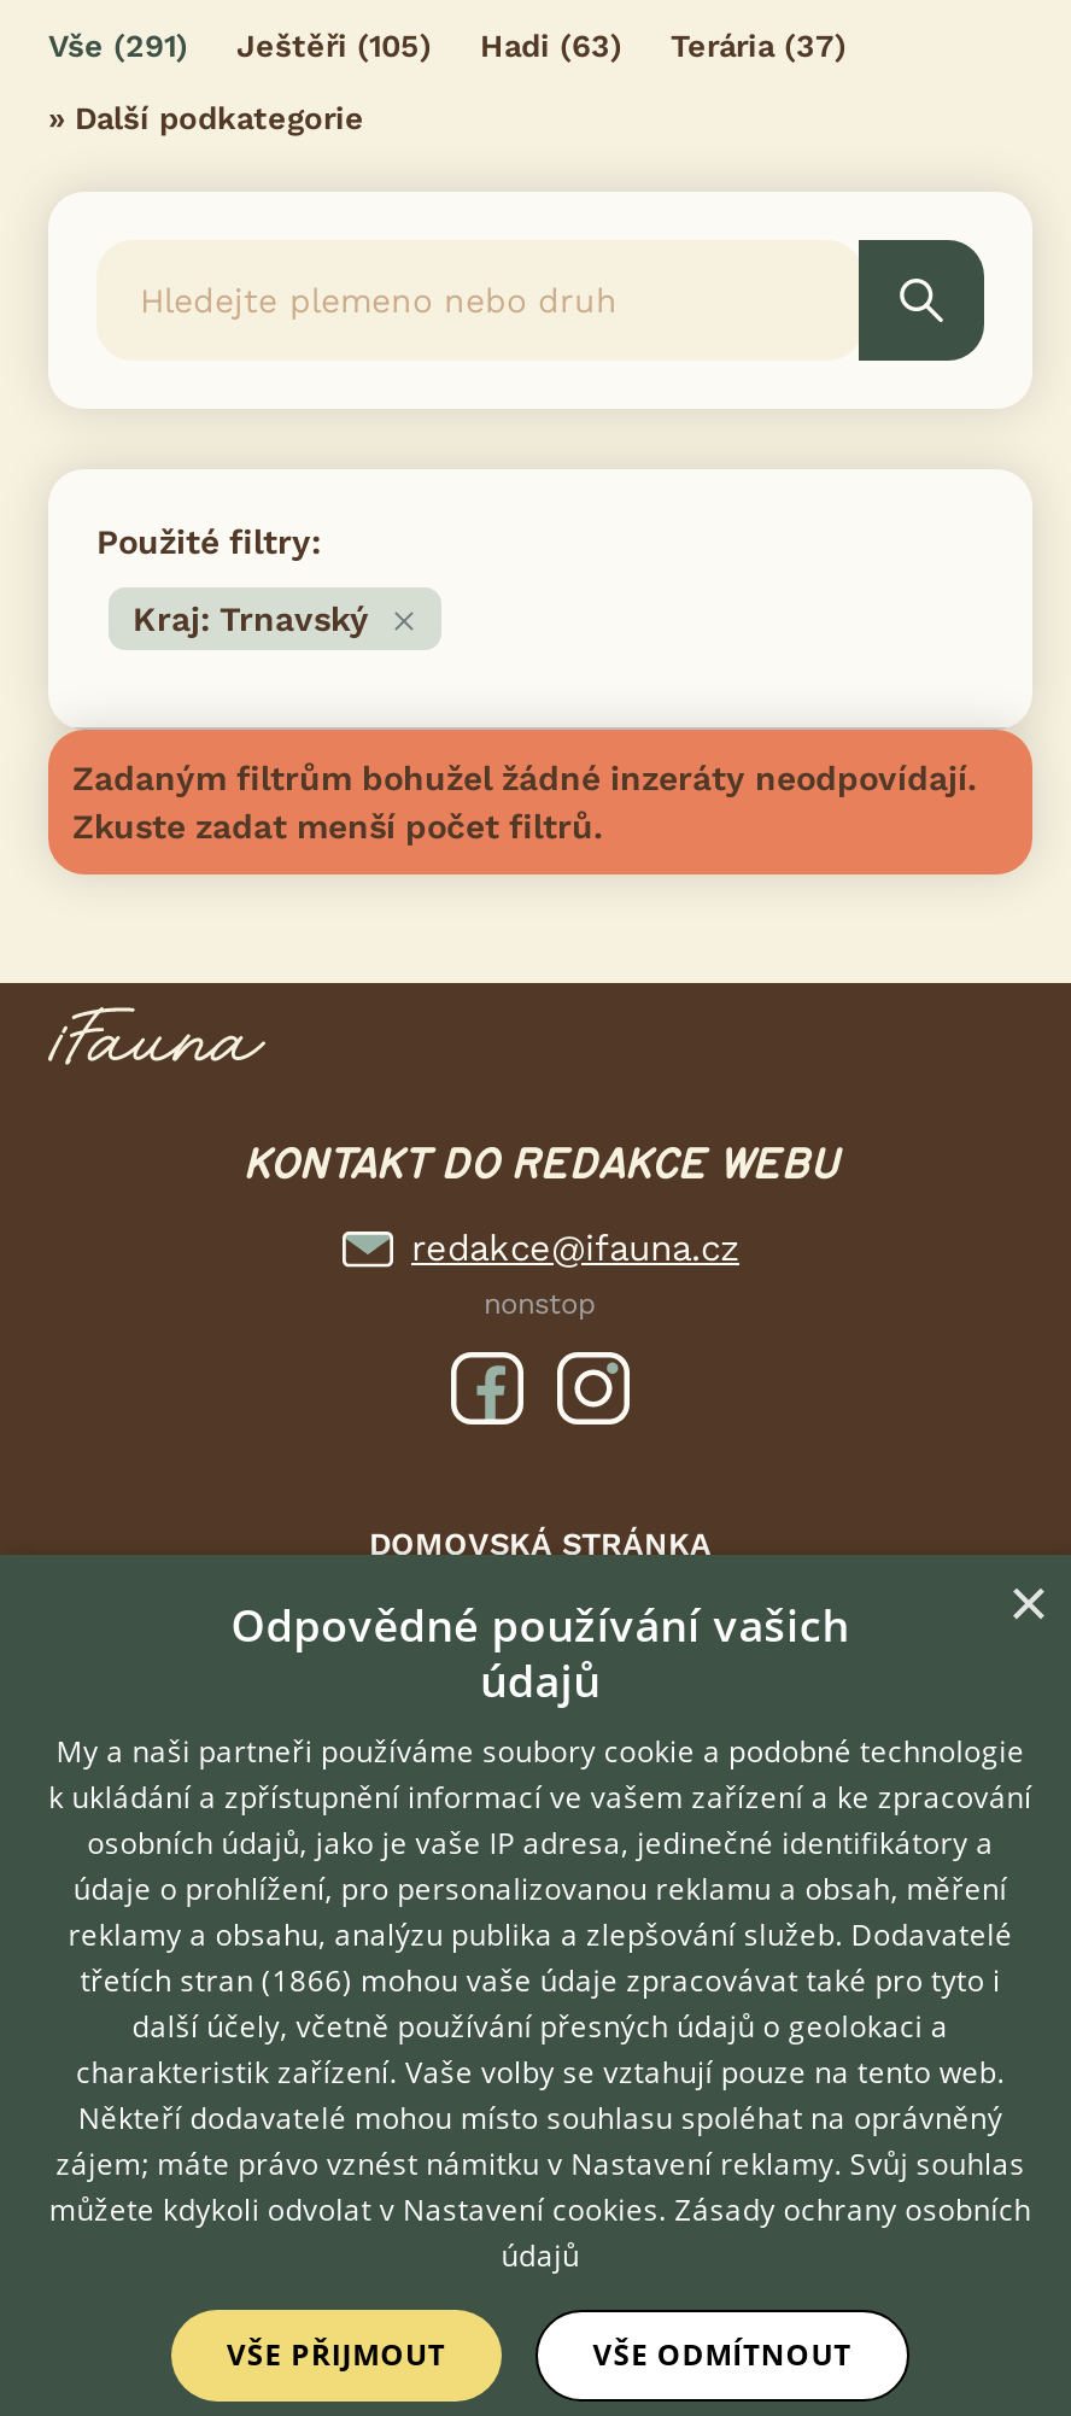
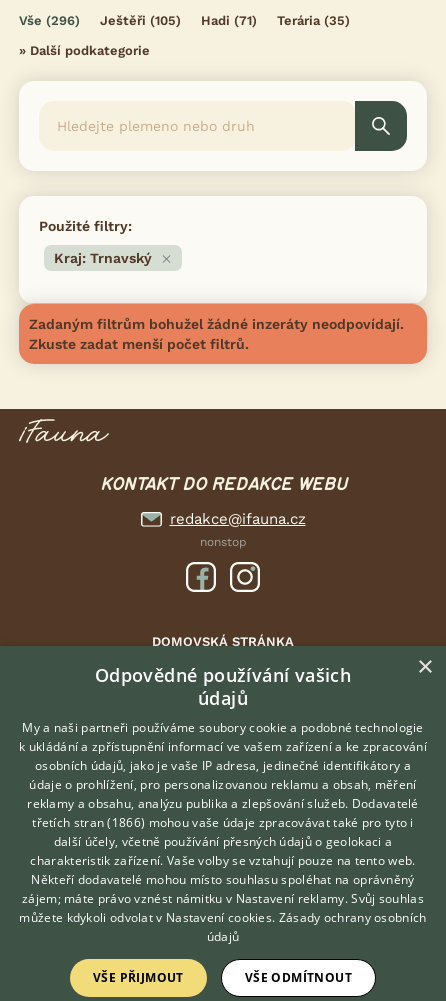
- Vše (291)
+ Vše (296)

- Hadi (63)
+ Hadi (71)

- Terária (37)
+ Terária (35)
